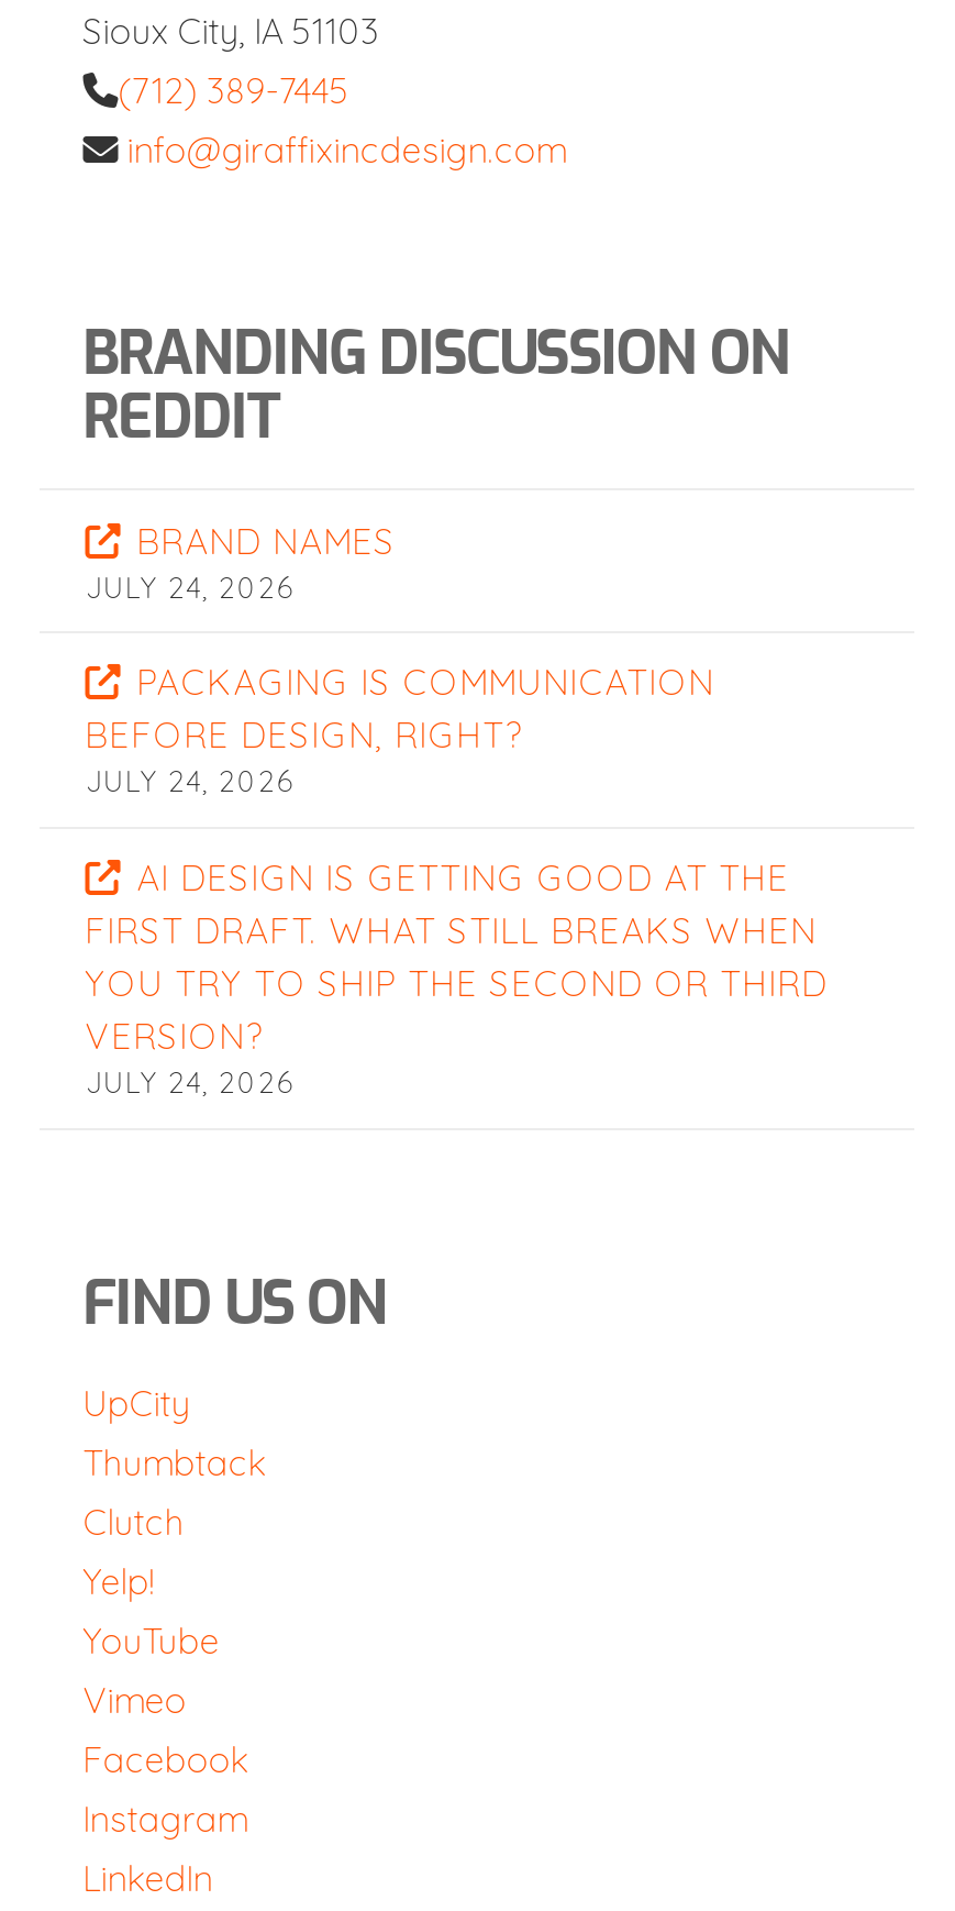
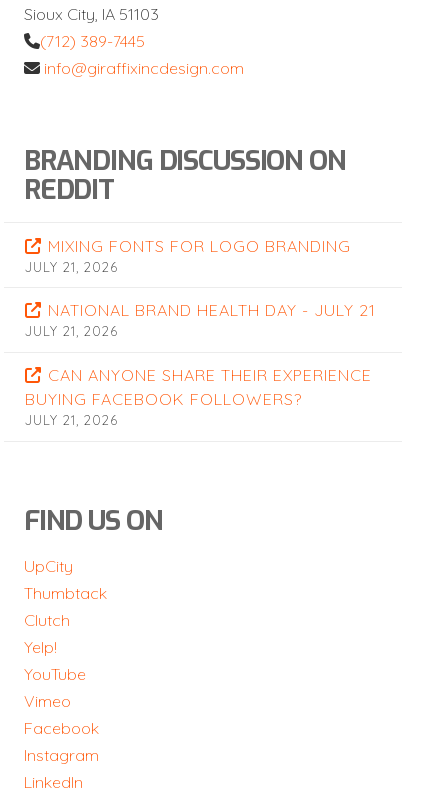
- BRAND NAMES
- JULY 24, 2026
+ MIXING FONTS FOR LOGO BRANDING
+ JULY 21, 2026

- PACKAGING IS COMMUNICATION
- BEFORE DESIGN, RIGHT?
- JULY 24, 2026
+ NATIONAL BRAND HEALTH DAY - JULY 21
+ JULY 21, 2026

- AI DESIGN IS GETTING GOOD AT THE
- FIRST DRAFT. WHAT STILL BREAKS WHEN
- YOU TRY TO SHIP THE SECOND OR THIRD
- VERSION?
- JULY 24, 2026
+ CAN ANYONE SHARE THEIR EXPERIENCE
+ BUYING FACEBOOK FOLLOWERS?
+ JULY 21, 2026
